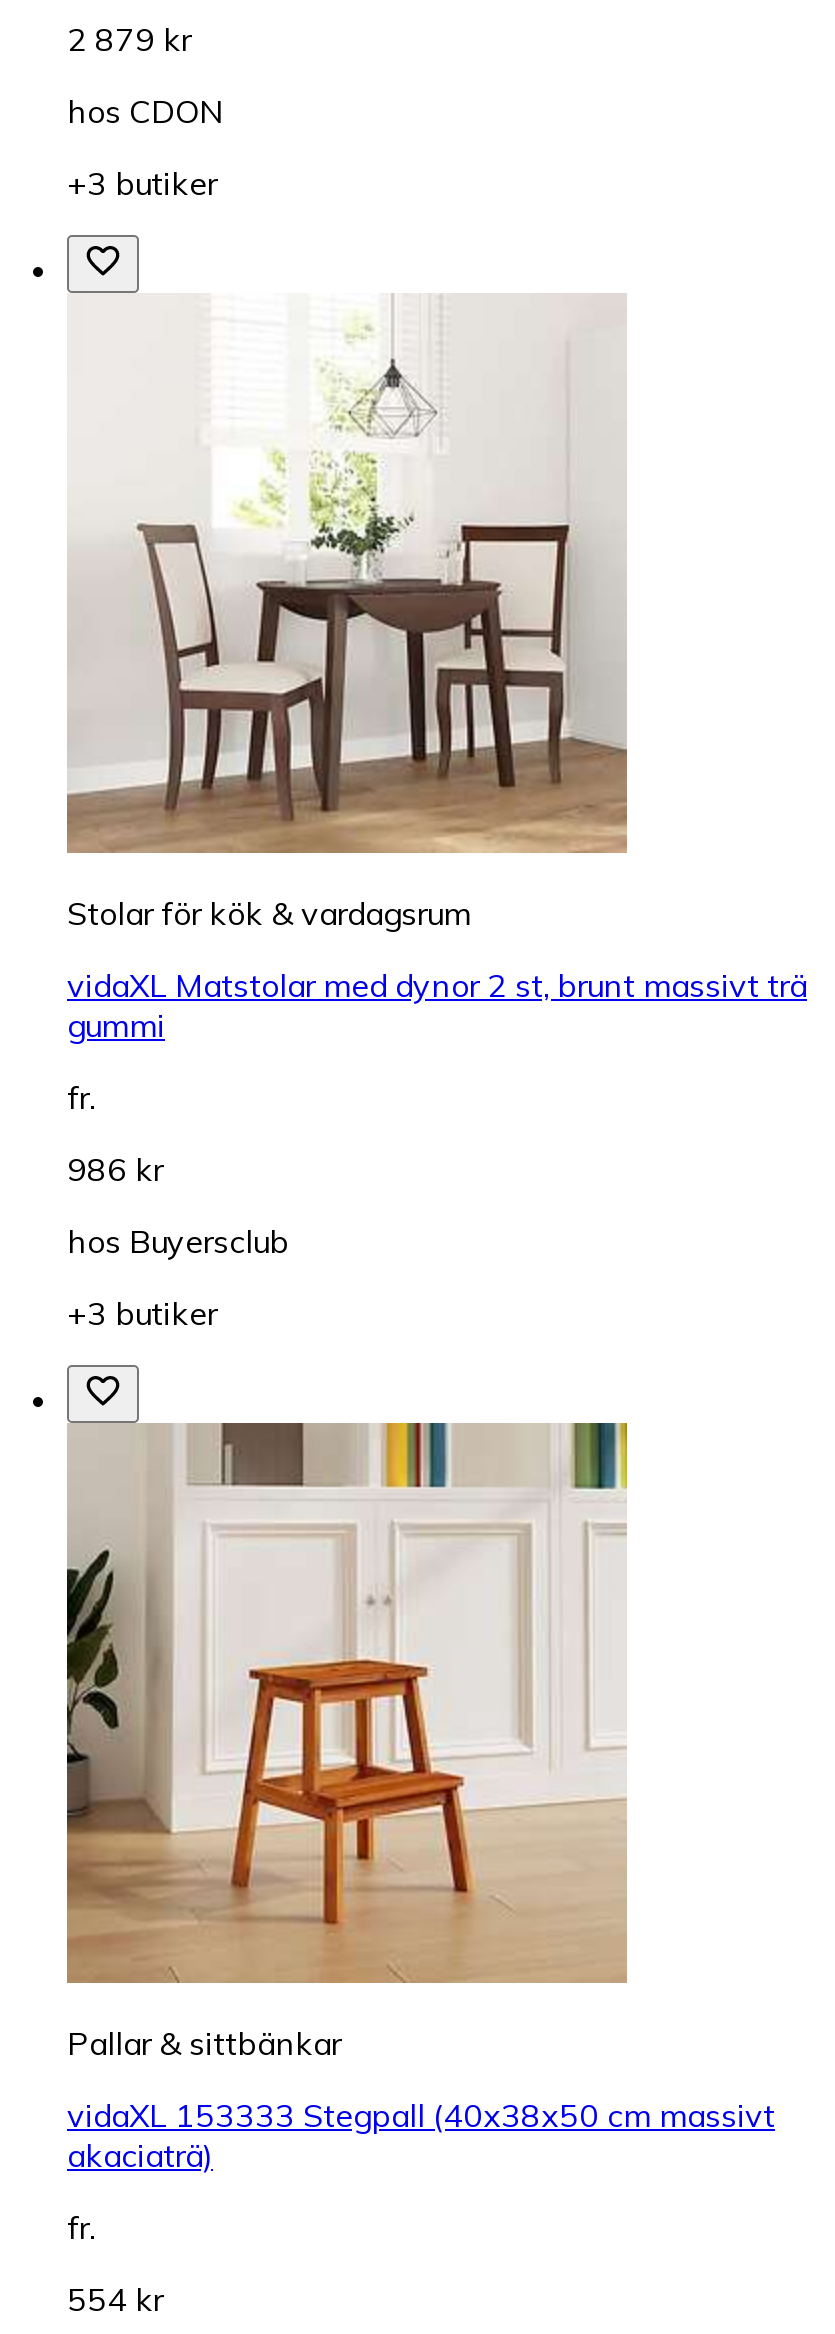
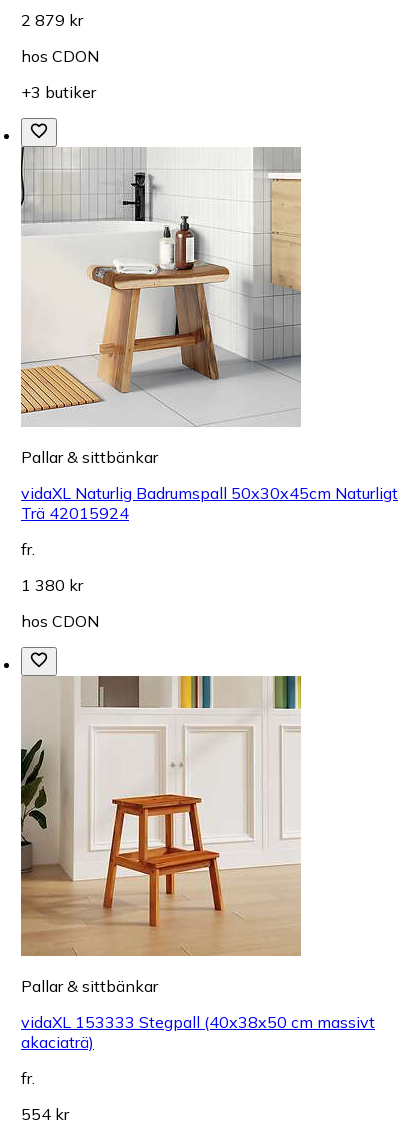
- [image]
- Stolar för kök & vardagsrum
+ [image]
+ Pallar & sittbänkar

- vidaXL Matstolar med dynor 2 st, brunt massivt trä
- gummi
+ vidaXL Naturlig Badrumspall 50x30x45cm Naturligt
+ Trä 42015924

- 986 kr
- hos Buyersclub
- +3 butiker
+ 1 380 kr
+ hos CDON
